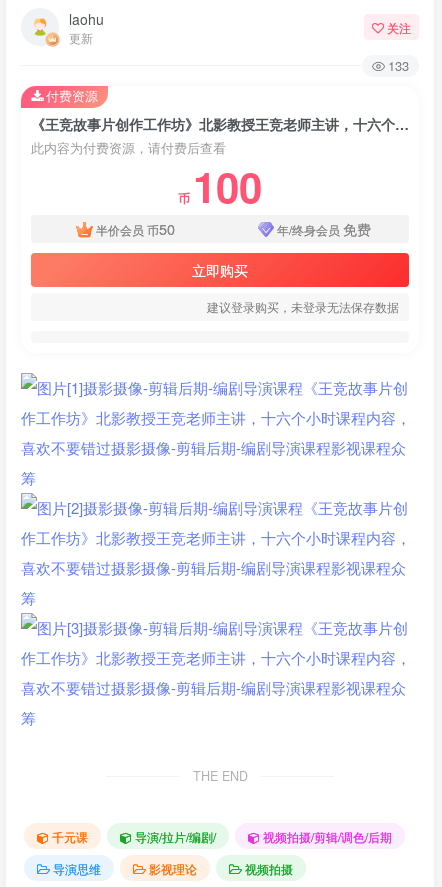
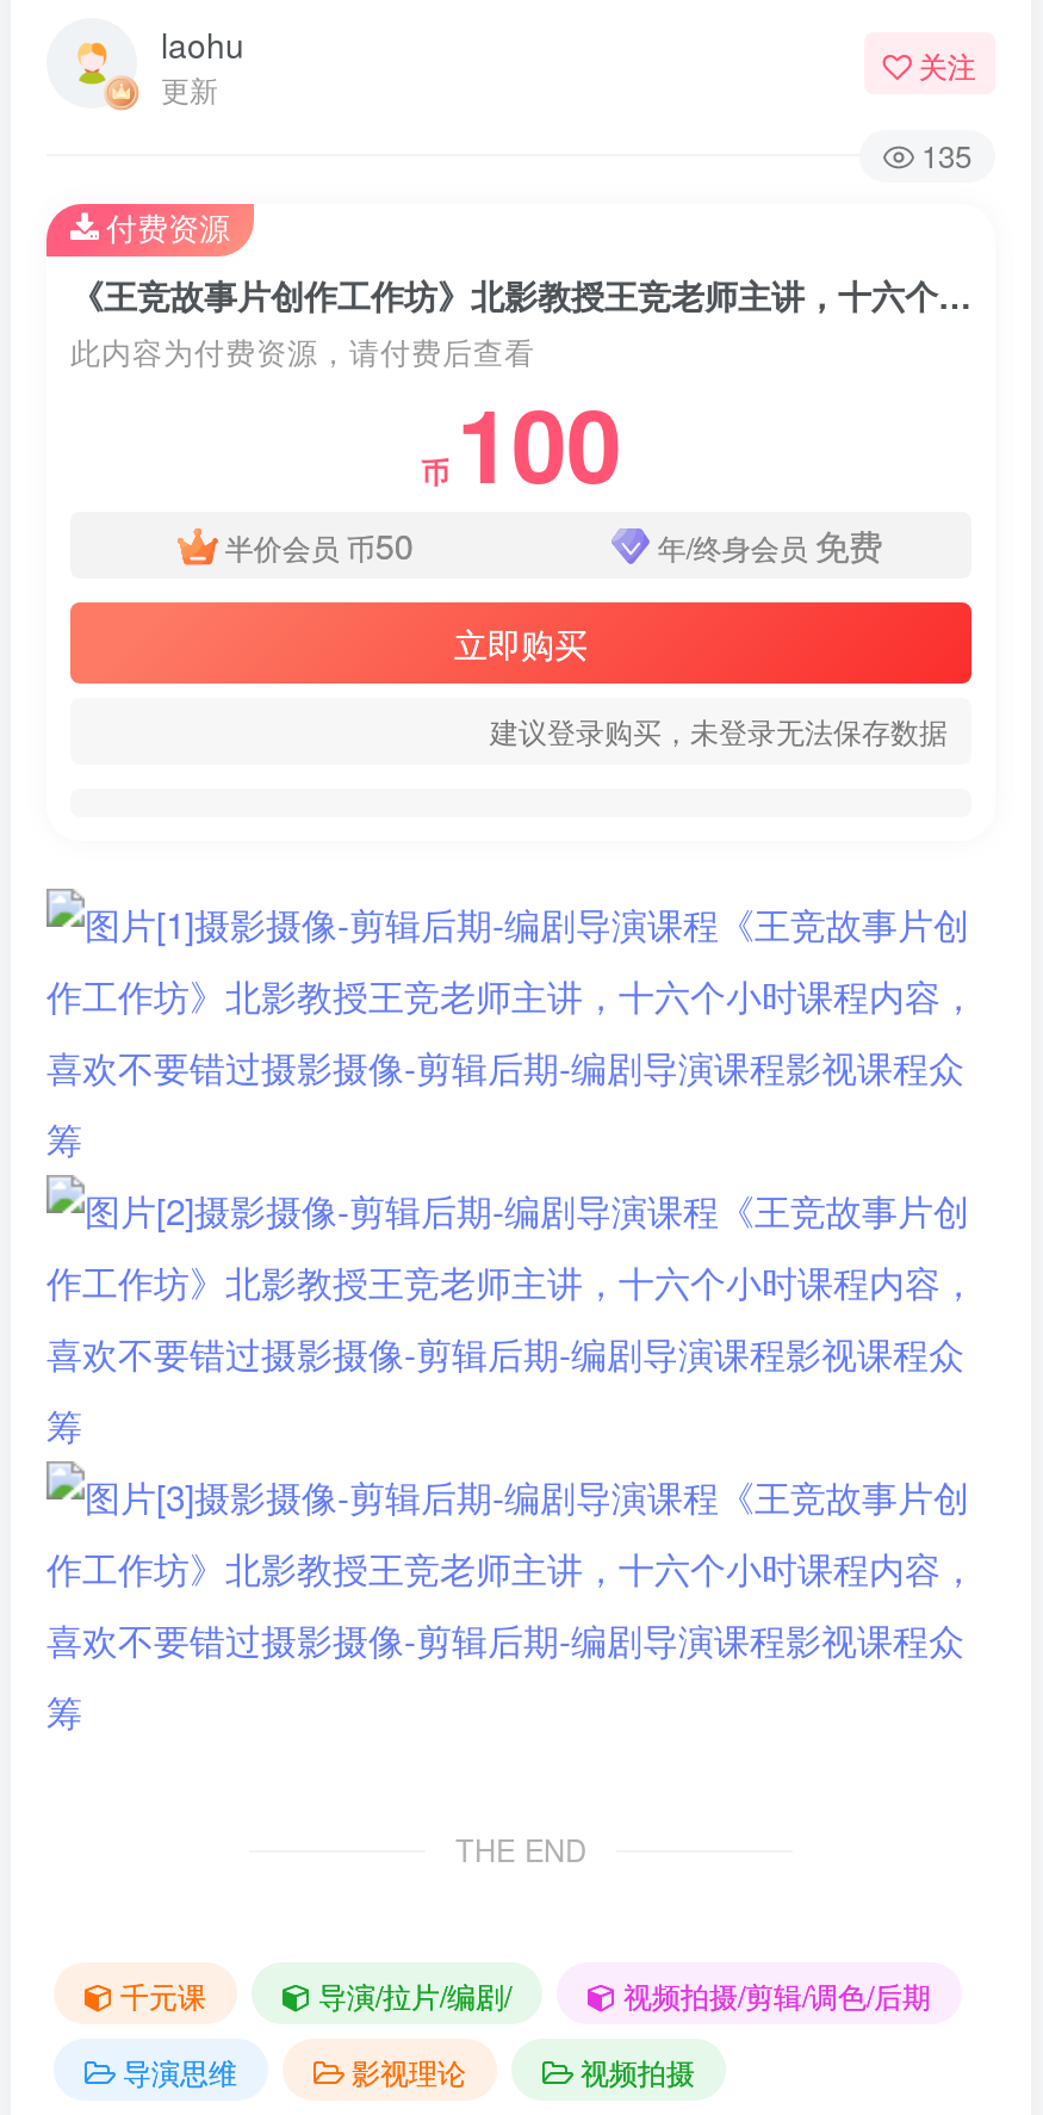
- 133
+ 135
